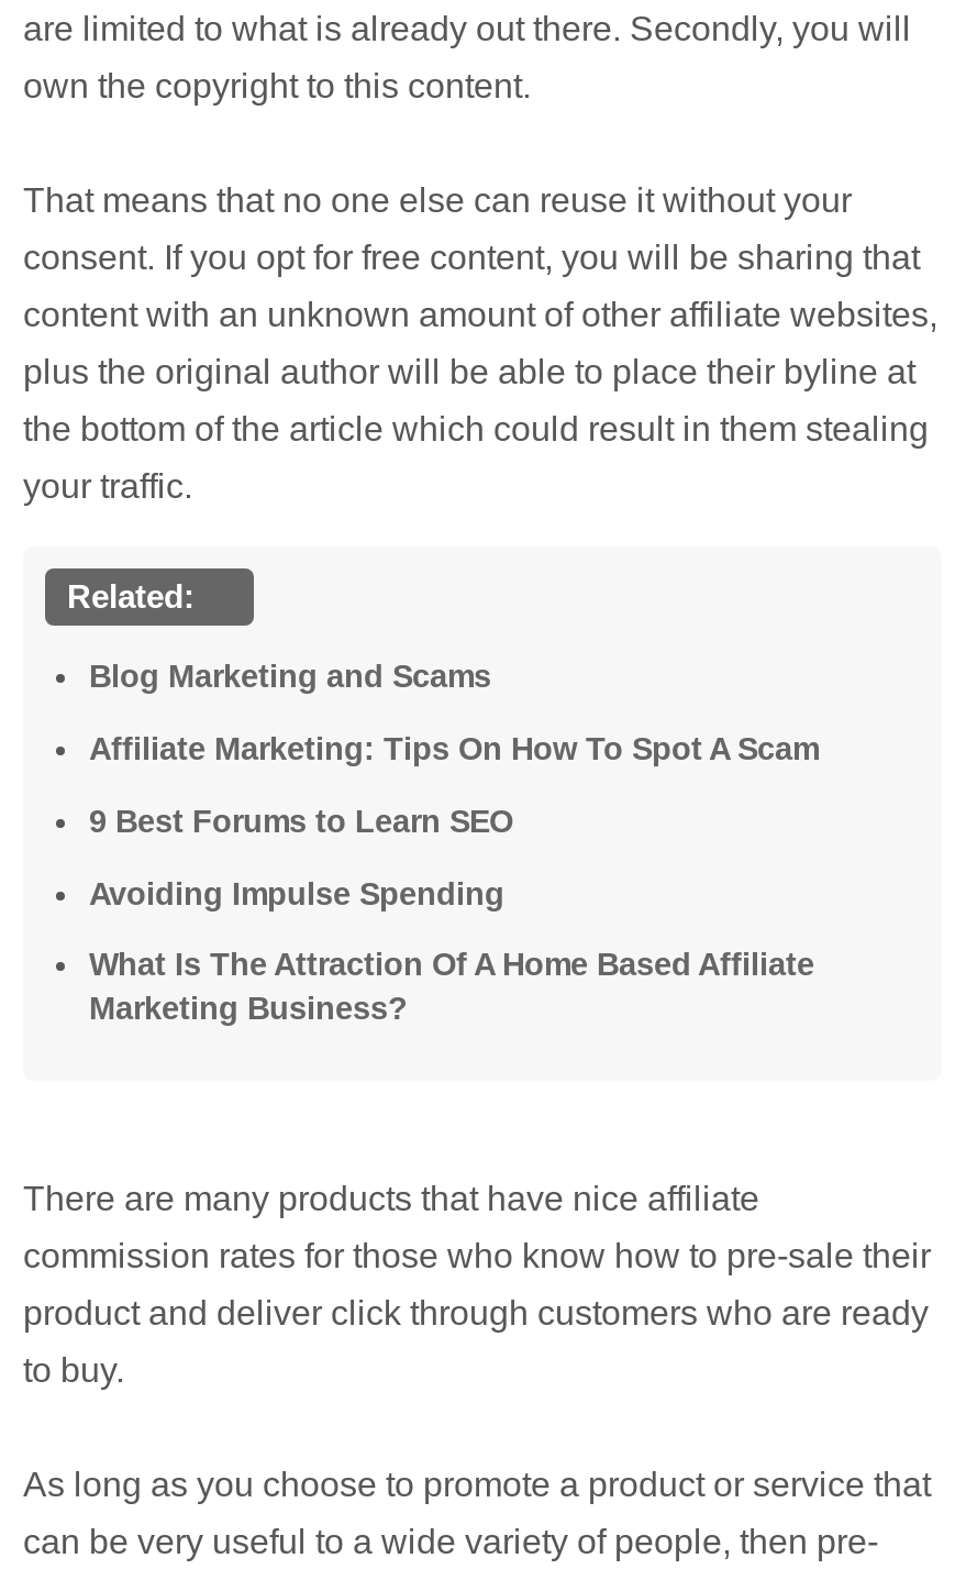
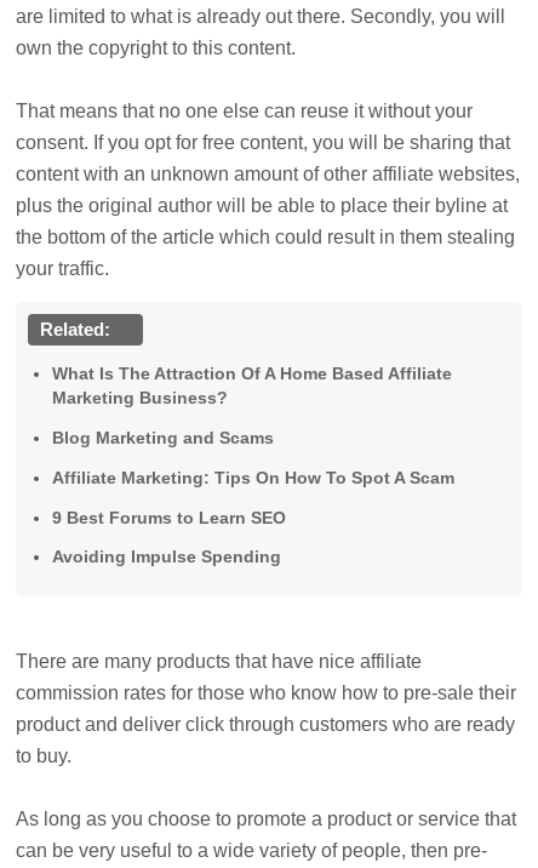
moved down: Blog Marketing and Scams | Affiliate Marketing: Tips On How To Spot A Scam | 9 Best Forums to Learn SEO | Avoiding Impulse Spending

moved up: What Is The Attraction Of A Home Based Affiliate | Marketing Business?
